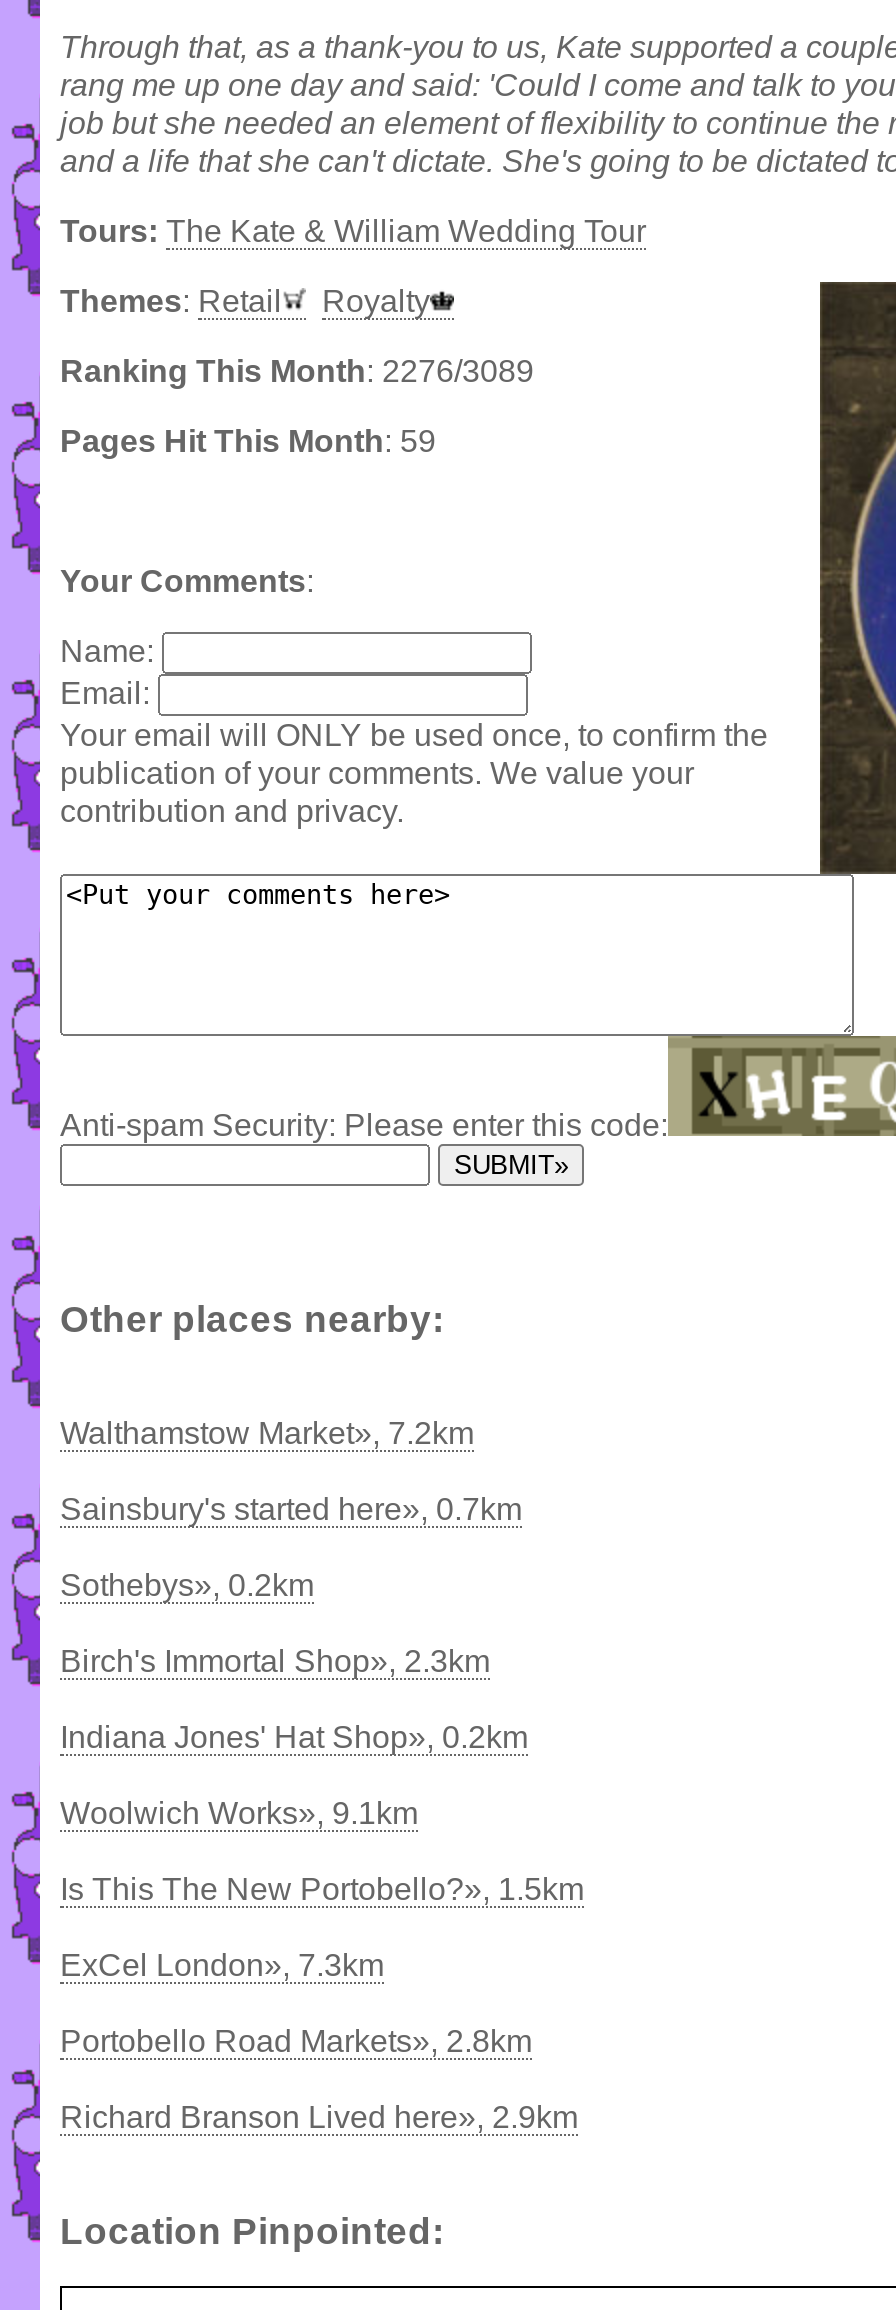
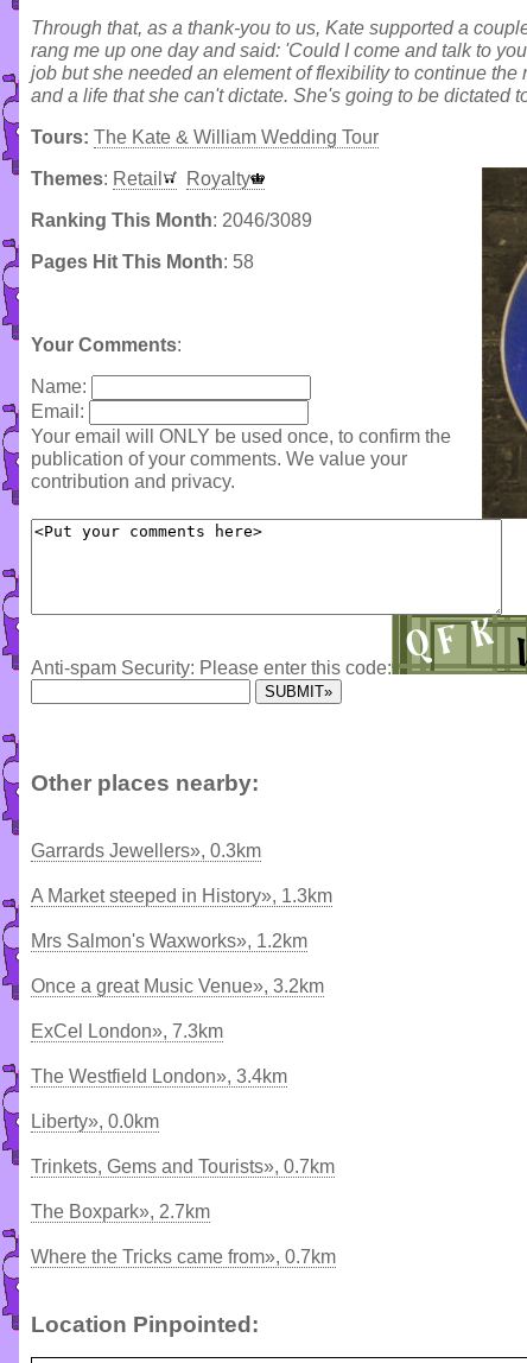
- Ranking This Month: 2276/3089
+ Ranking This Month: 2046/3089

- Pages Hit This Month: 59
+ Pages Hit This Month: 58

- [image]
+ [image]

- Walthamstow Market», 7.2km
- Sainsbury's started here», 0.7km
- Sothebys», 0.2km
- Birch's Immortal Shop», 2.3km
- Indiana Jones' Hat Shop», 0.2km
- Woolwich Works», 9.1km
- Is This The New Portobello?», 1.5km
+ Garrards Jewellers», 0.3km
+ A Market steeped in History», 1.3km
+ Mrs Salmon's Waxworks», 1.2km
+ Once a great Music Venue», 3.2km

moved up: ExCel London», 7.3km

- Portobello Road Markets», 2.8km
- Richard Branson Lived here», 2.9km
+ The Westfield London», 3.4km
+ Liberty», 0.0km
+ Trinkets, Gems and Tourists», 0.7km
+ The Boxpark», 2.7km
+ Where the Tricks came from», 0.7km
